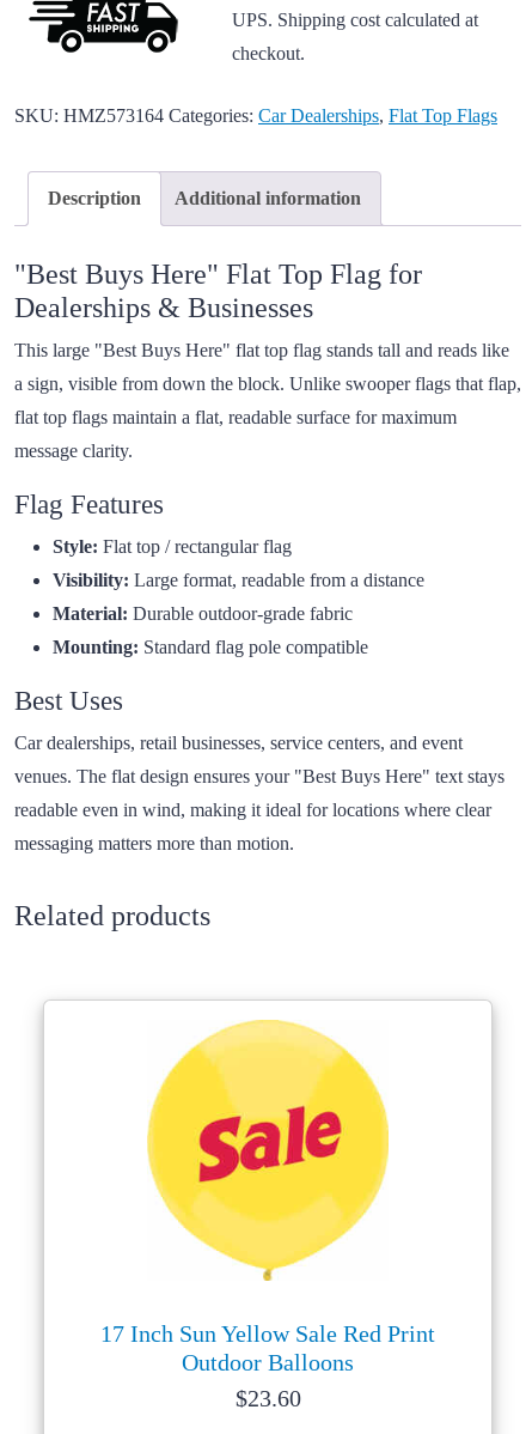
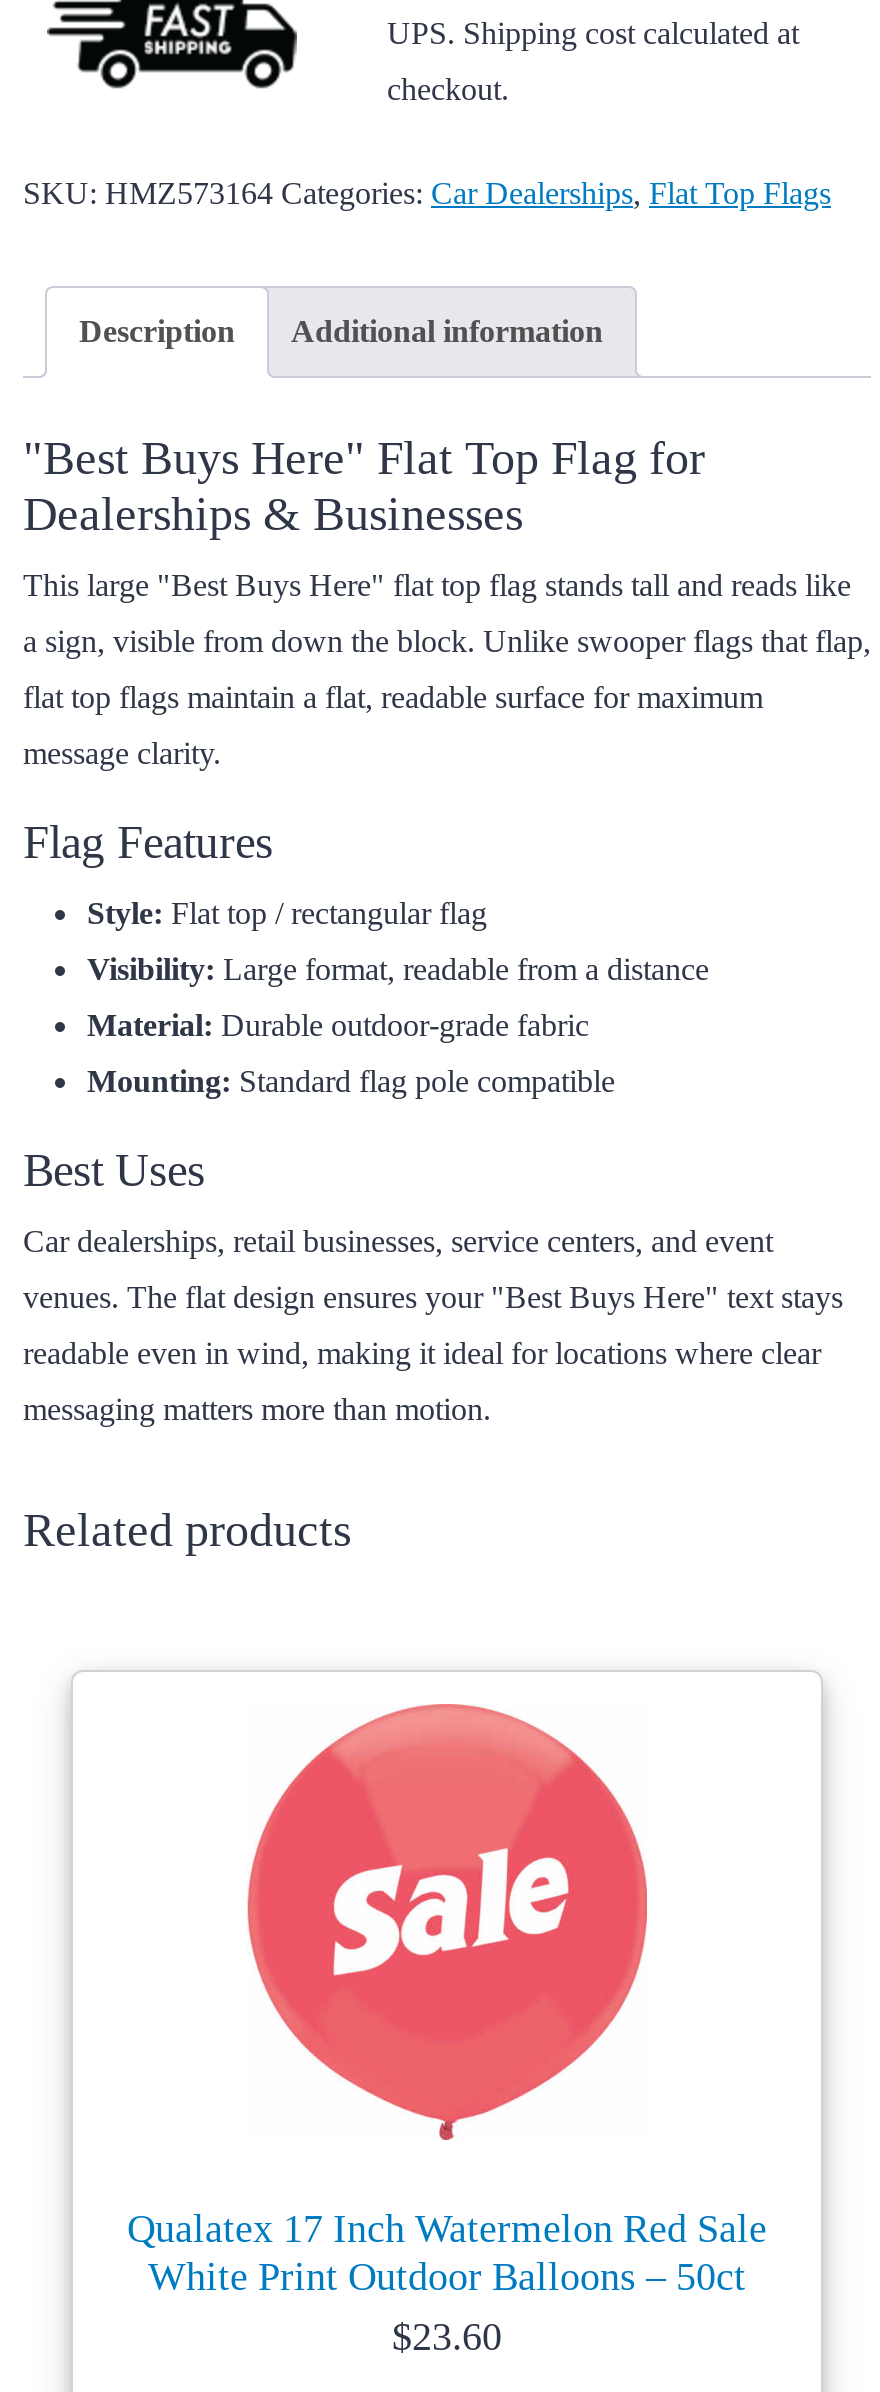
- [image]
- 17 Inch Sun Yellow Sale Red Print
- Outdoor Balloons
+ [image]
+ Qualatex 17 Inch Watermelon Red Sale
+ White Print Outdoor Balloons – 50ct
